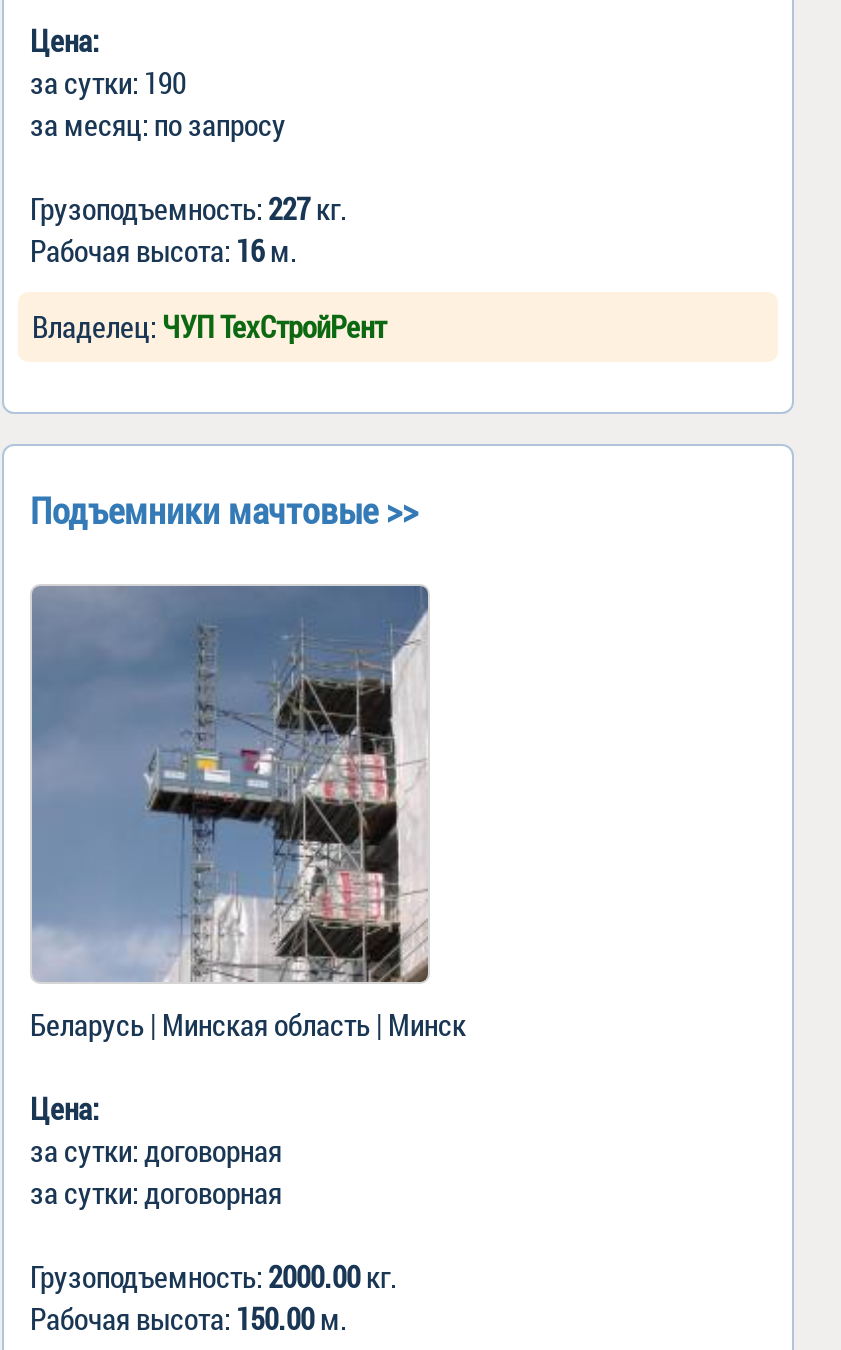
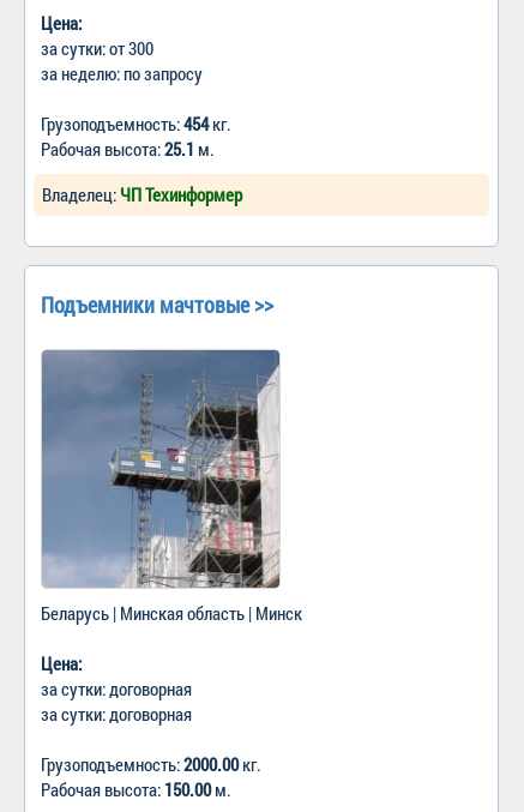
- за сутки: 190
- за месяц: по запросу
+ за сутки: от 300
+ за неделю: по запросу

- Грузоподъемность: 227 кг.
- Рабочая высота: 16 м.
+ Грузоподъемность: 454 кг.
+ Рабочая высота: 25.1 м.

- Владелец: ЧУП ТехСтройРент
+ Владелец: ЧП Техинформер
